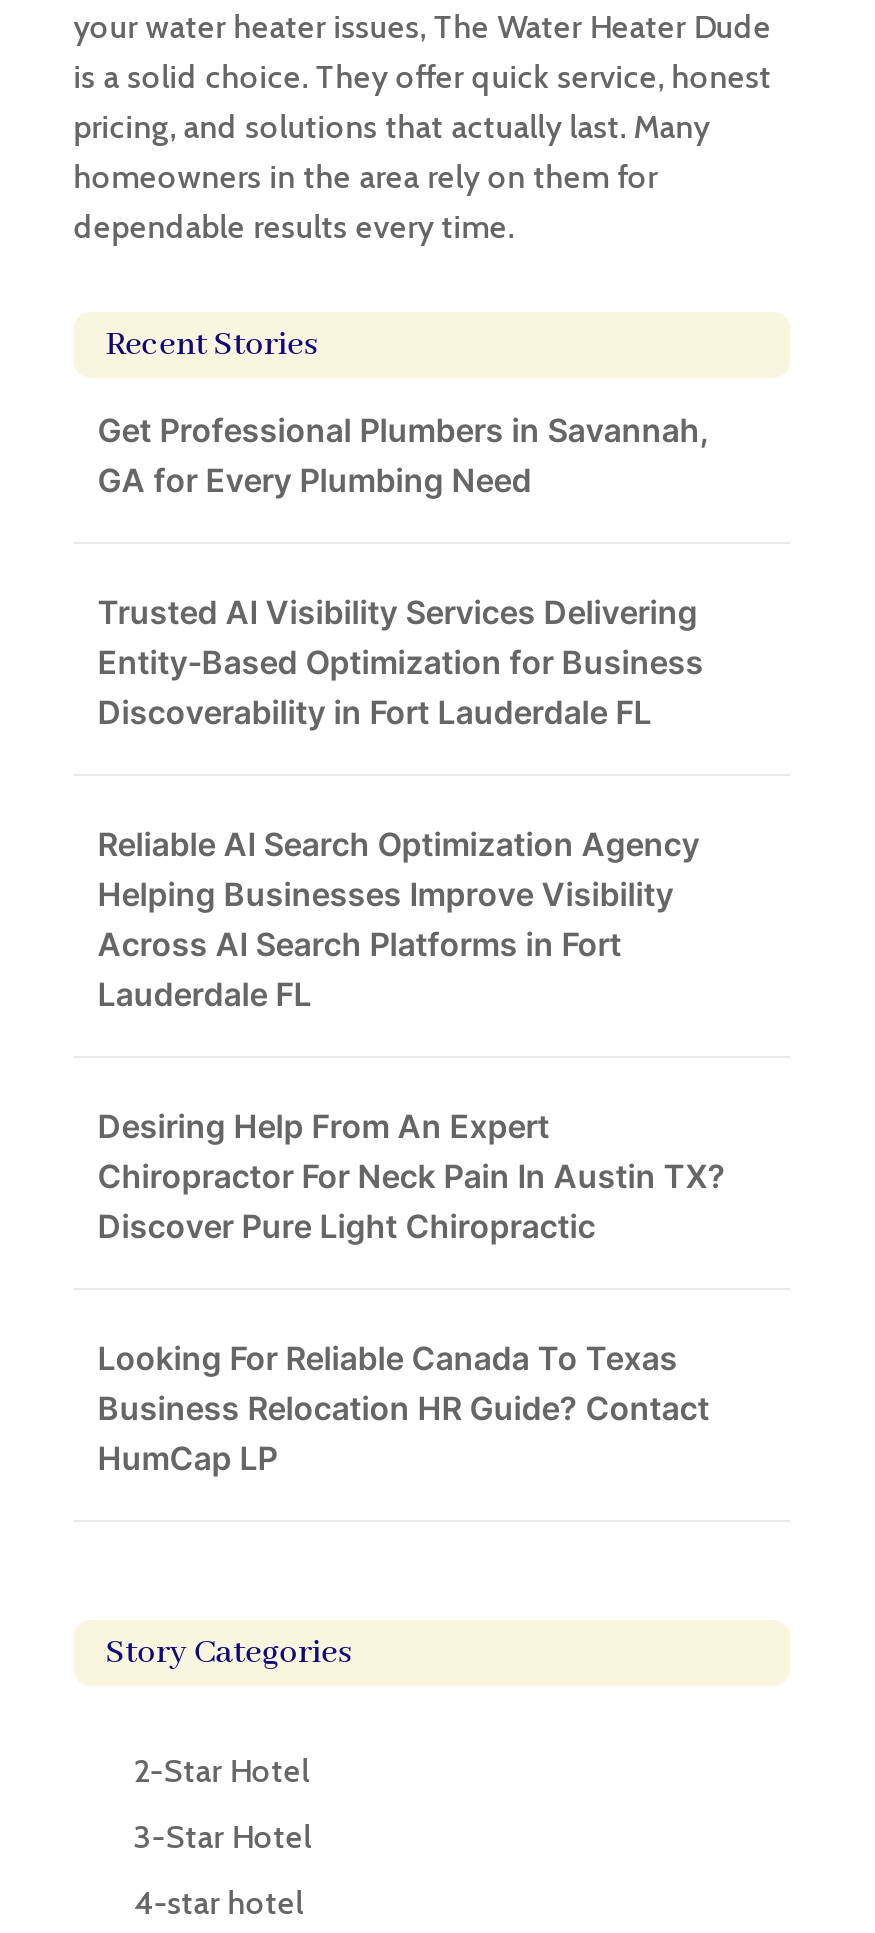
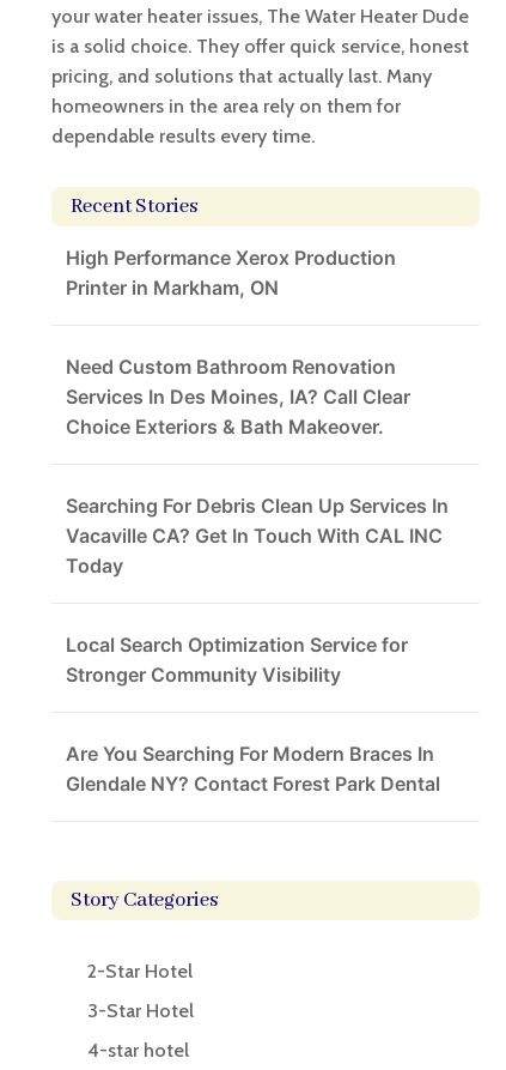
- Get Professional Plumbers in Savannah,
- GA for Every Plumbing Need
+ High Performance Xerox Production
+ Printer in Markham, ON

- Trusted AI Visibility Services Delivering
- Entity-Based Optimization for Business
- Discoverability in Fort Lauderdale FL
+ Need Custom Bathroom Renovation
+ Services In Des Moines, IA? Call Clear
+ Choice Exteriors & Bath Makeover.

- Reliable AI Search Optimization Agency
- Helping Businesses Improve Visibility
- Across AI Search Platforms in Fort
- Lauderdale FL
+ Searching For Debris Clean Up Services In
+ Vacaville CA? Get In Touch With CAL INC
+ Today

- Desiring Help From An Expert
- Chiropractor For Neck Pain In Austin TX?
- Discover Pure Light Chiropractic
+ Local Search Optimization Service for
+ Stronger Community Visibility

- Looking For Reliable Canada To Texas
- Business Relocation HR Guide? Contact
- HumCap LP
+ Are You Searching For Modern Braces In
+ Glendale NY? Contact Forest Park Dental
